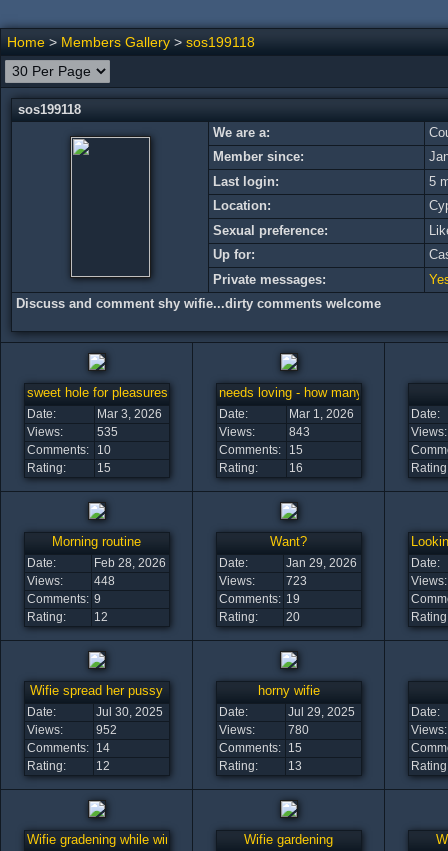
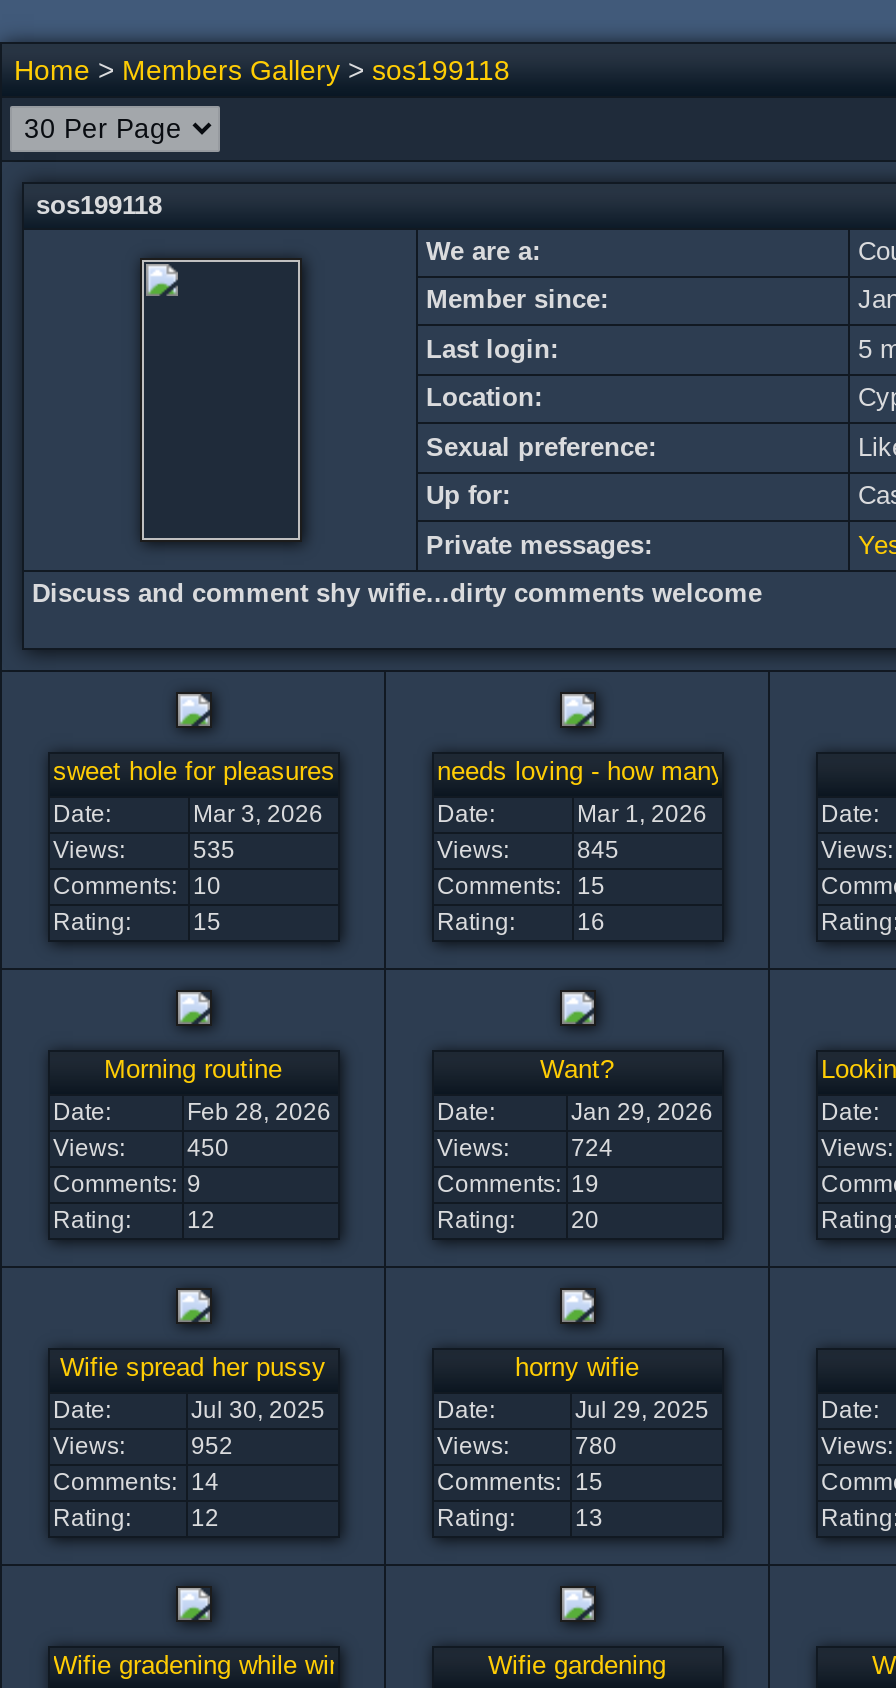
- 843
+ 845

- 448
+ 450

- 723
+ 724
